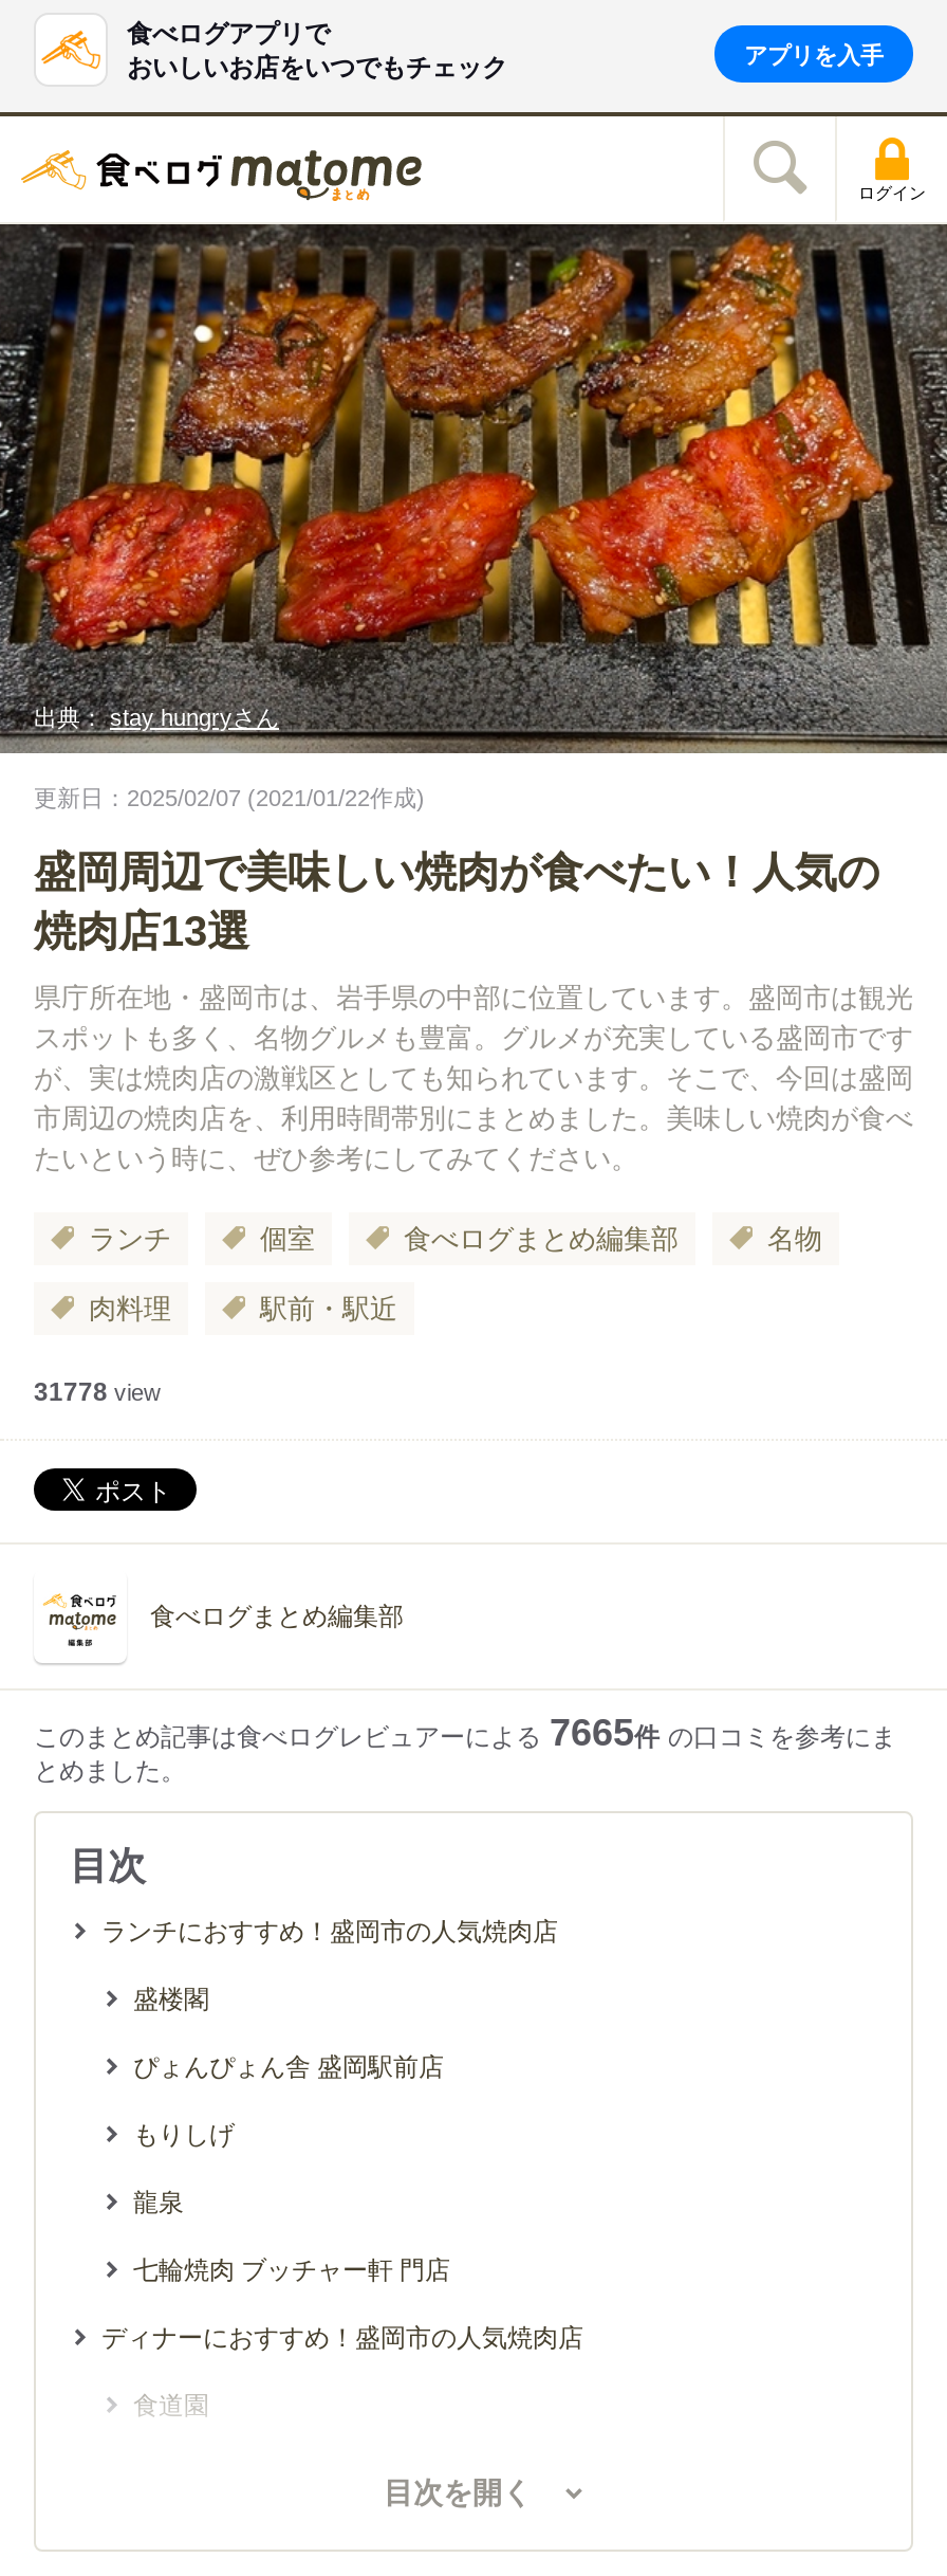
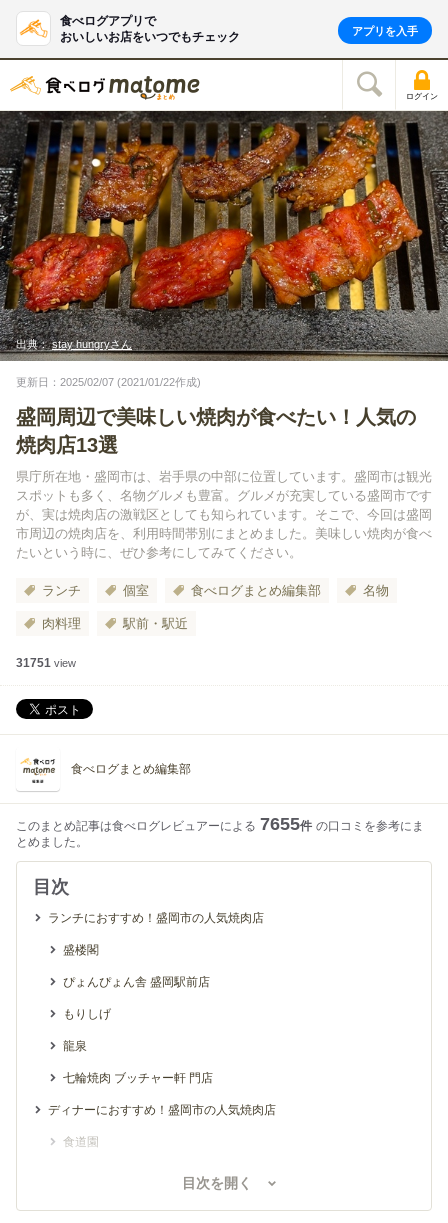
- 31778 view
+ 31751 view

- このまとめ記事は食べログレビュアーによる 7665件 の口コミを参考にま
+ このまとめ記事は食べログレビュアーによる 7655件 の口コミを参考にま
